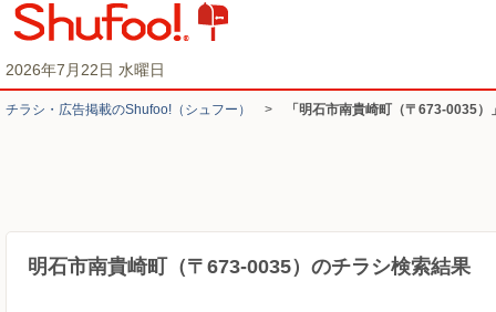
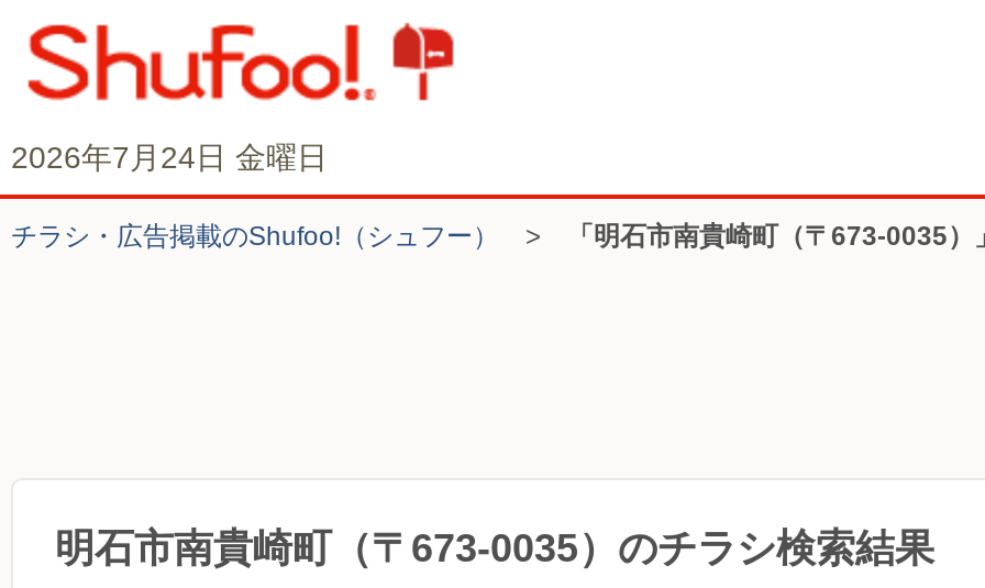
- 2026年7月22日 水曜日
+ 2026年7月24日 金曜日
